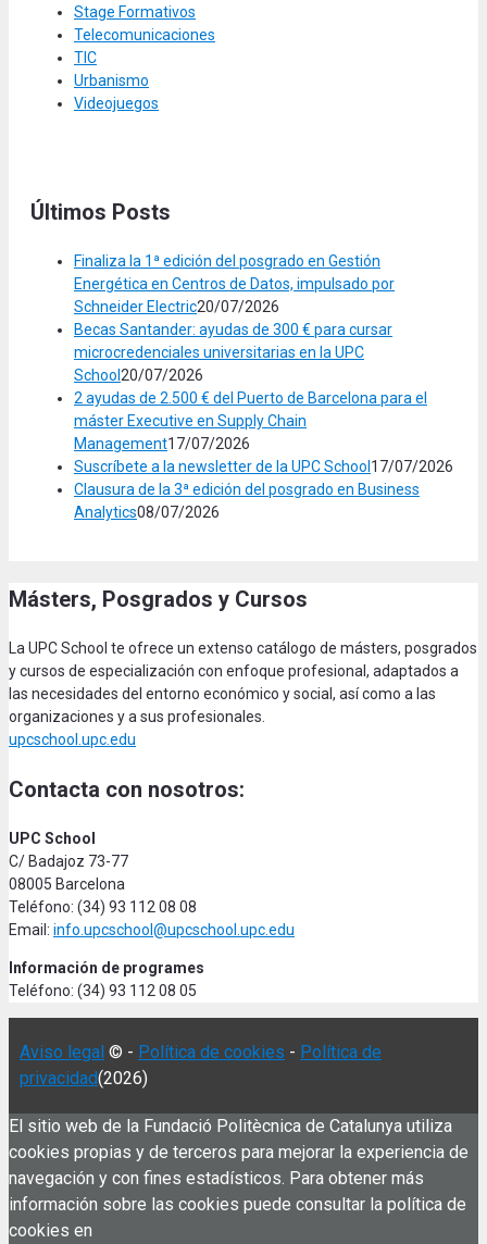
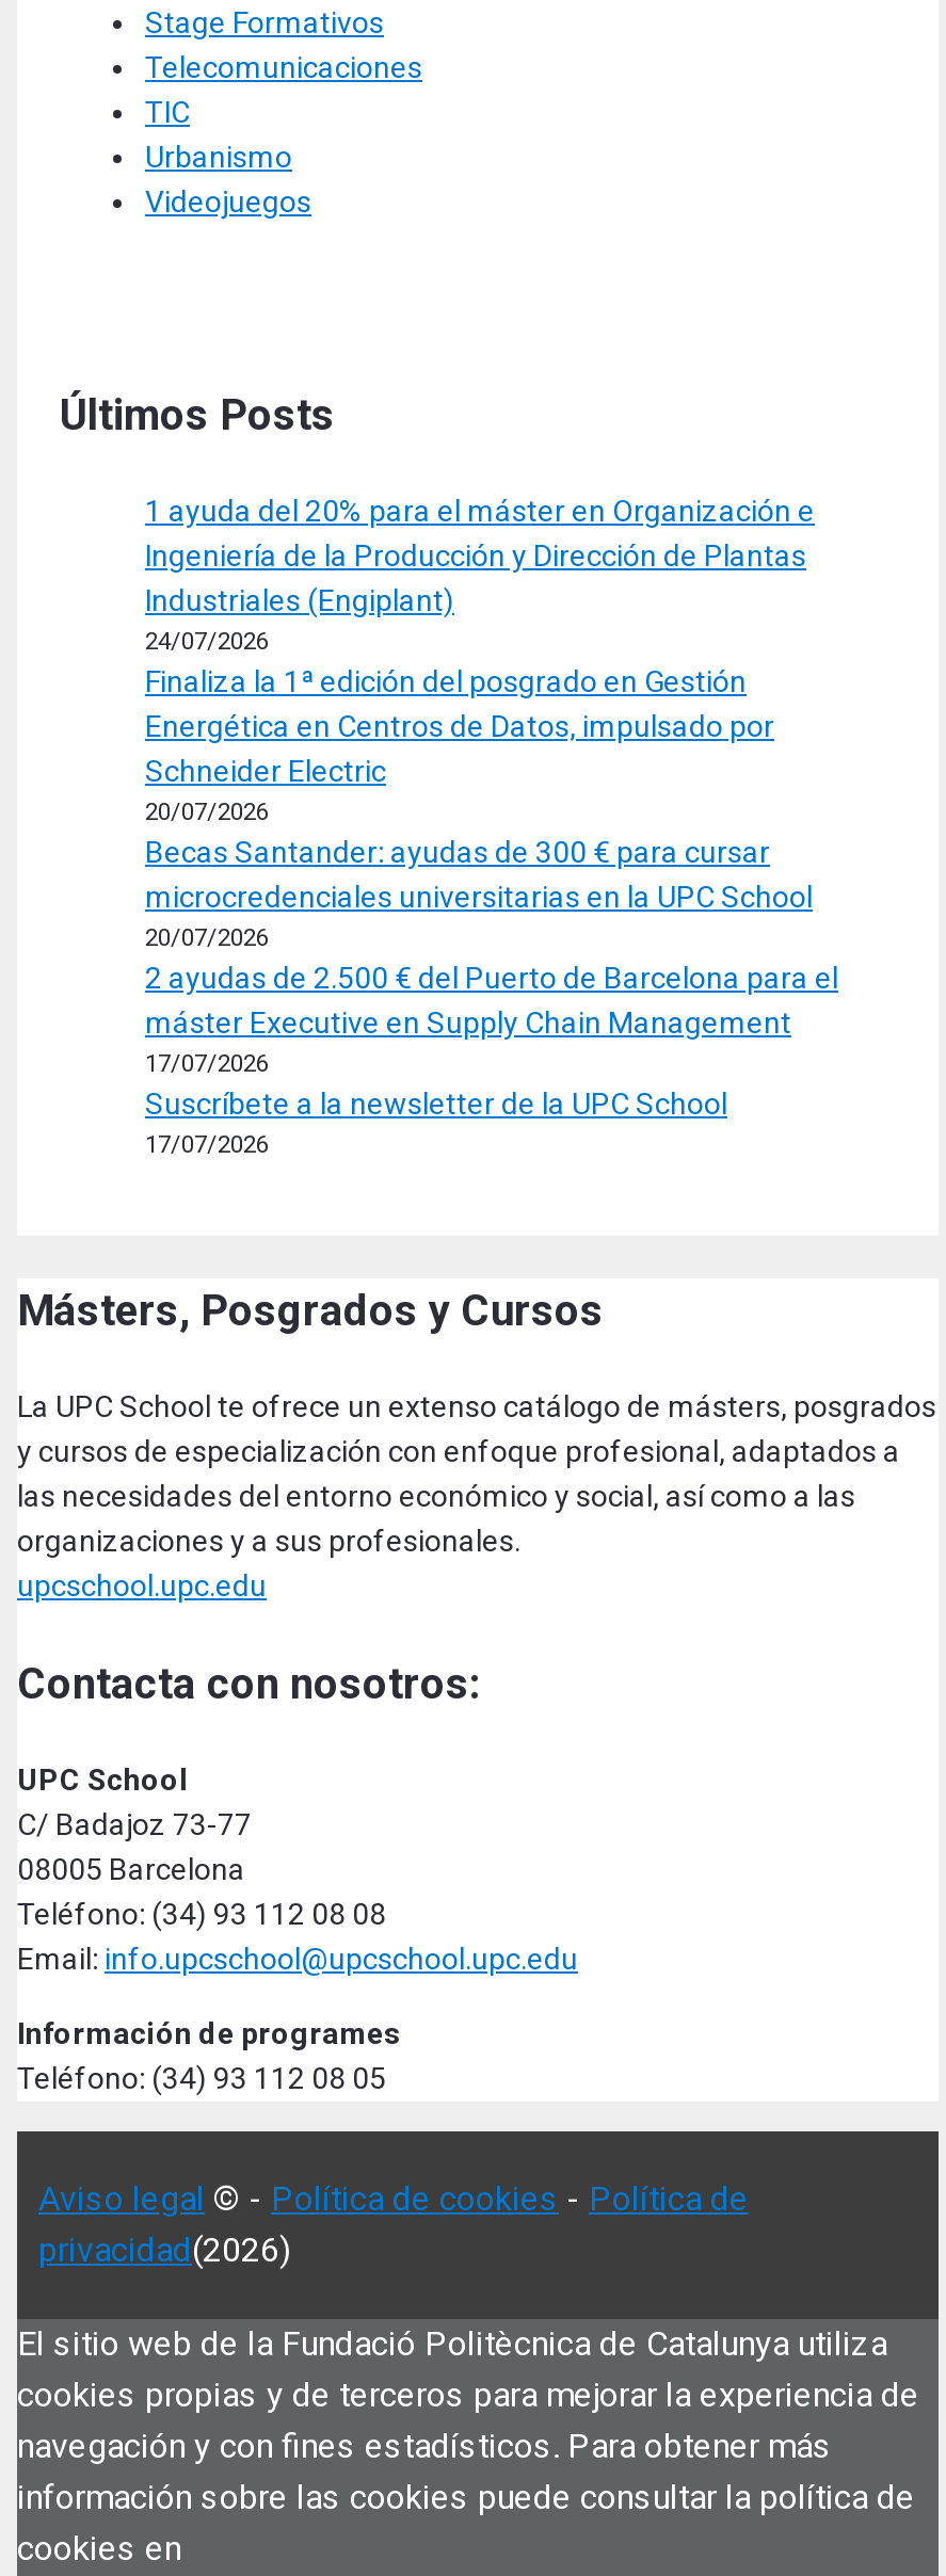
+ 1 ayuda del 20% para el máster en Organización e
+ Ingeniería de la Producción y Dirección de Plantas
+ Industriales (Engiplant)
+ 24/07/2026

moved down: Finaliza la 1ª edición del posgrado en Gestión | Energética en Centros de Datos, impulsado por

moved down: Becas Santander: ayudas de 300 € para cursar

moved down: 2 ayudas de 2.500 € del Puerto de Barcelona para el

- máster Executive en Supply Chain
- Management17/07/2026
- Suscríbete a la newsletter de la UPC School17/07/2026
- Clausura de la 3ª edición del posgrado en Business
- Analytics08/07/2026
+ máster Executive en Supply Chain Management
+ 17/07/2026
+ Suscríbete a la newsletter de la UPC School
+ 17/07/2026
